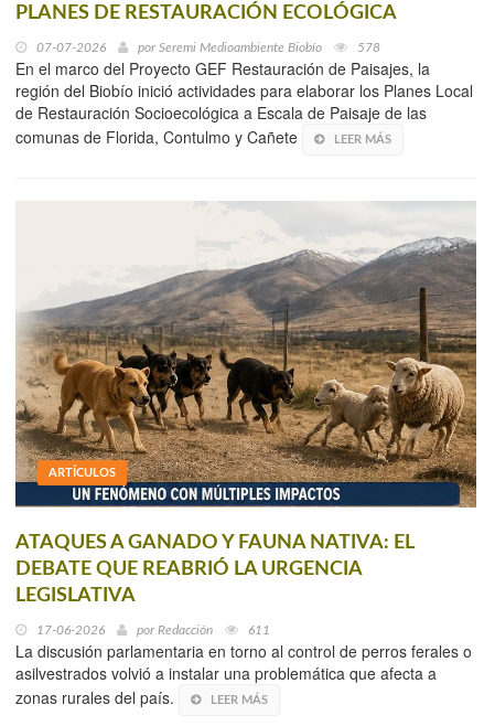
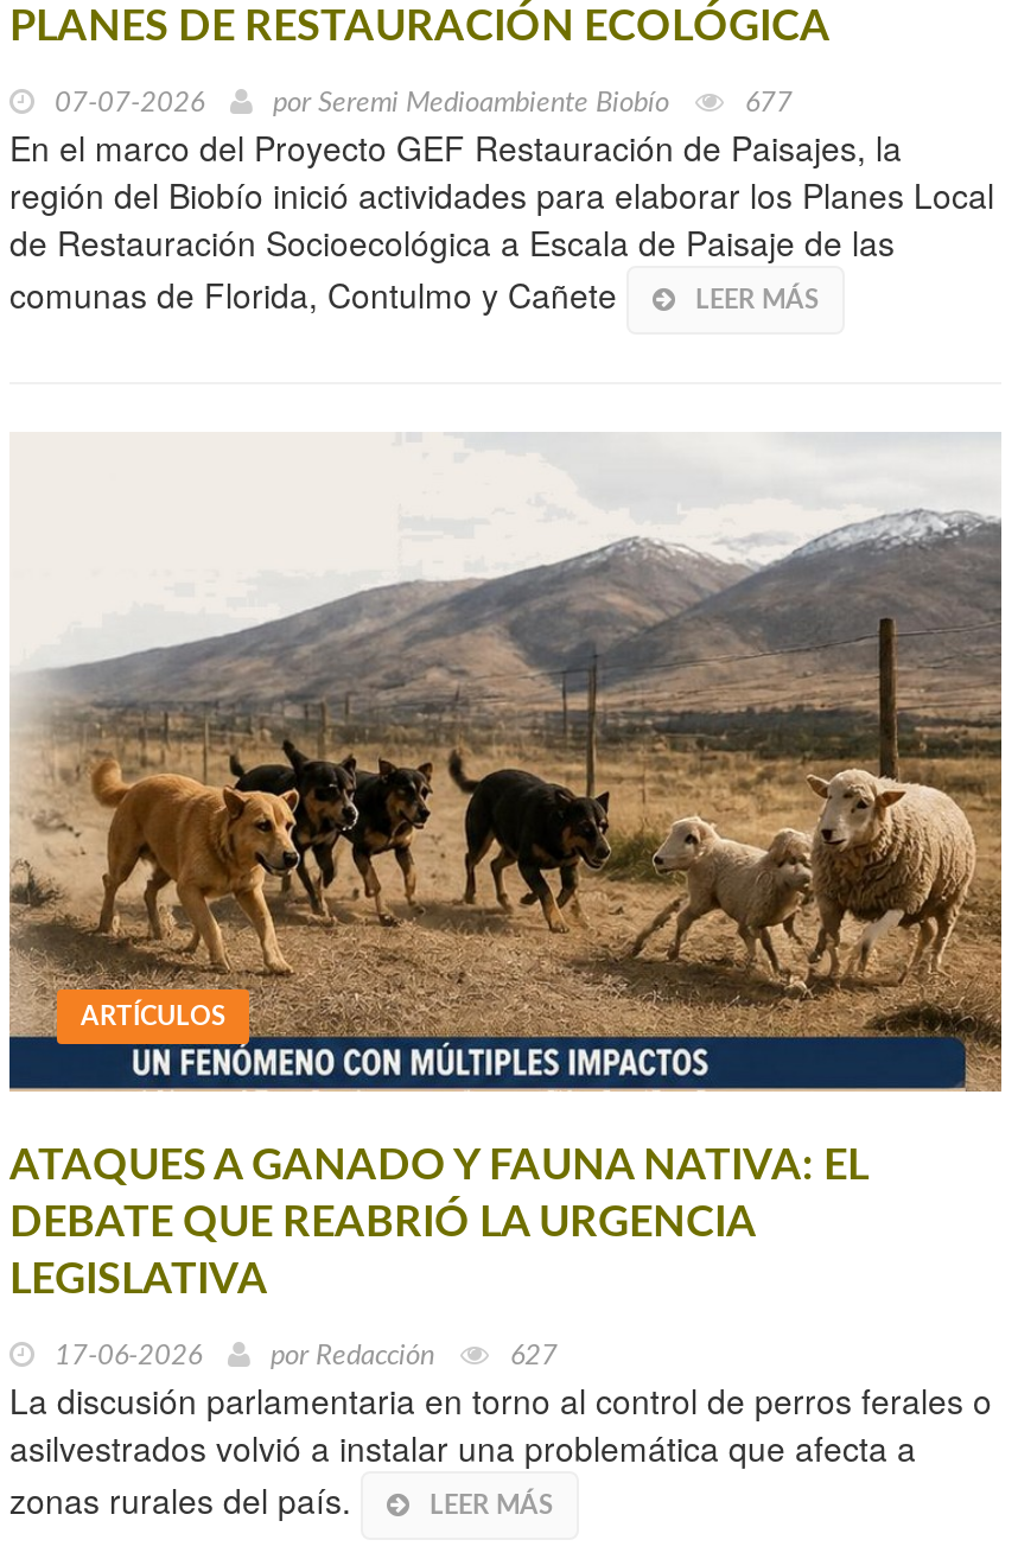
- 578
+ 677

- 611
+ 627
